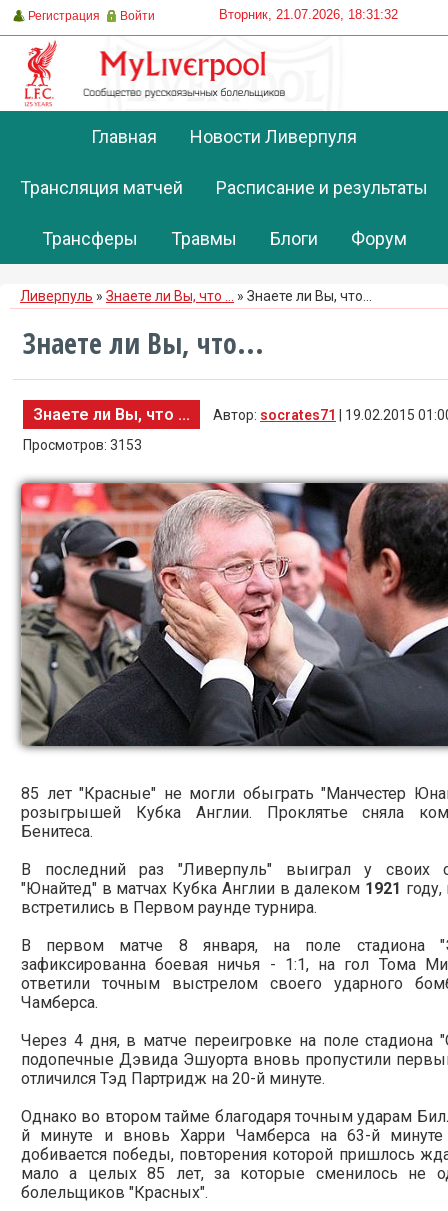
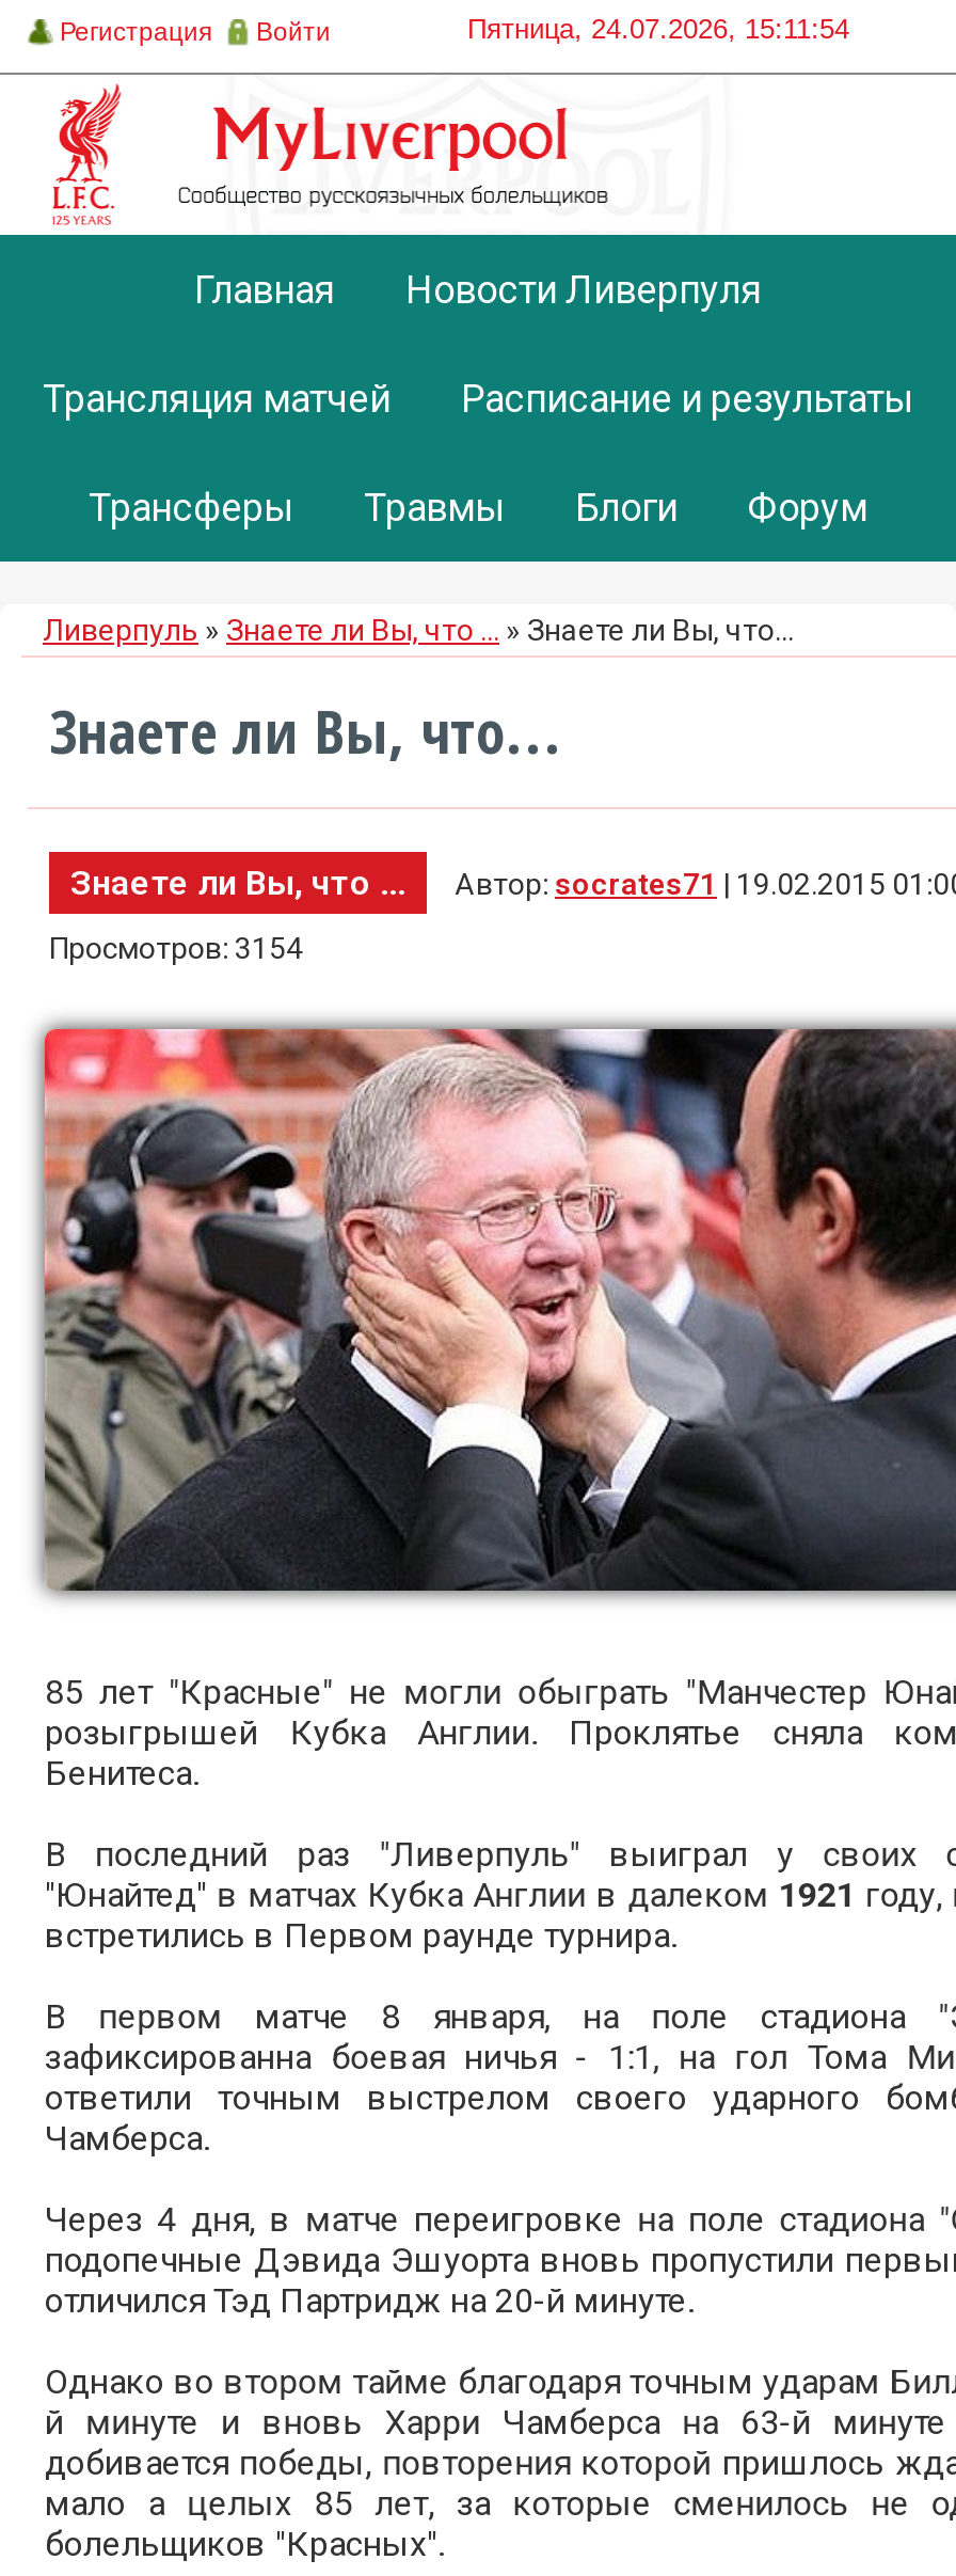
- Вторник, 21.07.2026, 18:31:32
+ Пятница, 24.07.2026, 15:11:54

- Просмотров: 3153
+ Просмотров: 3154
